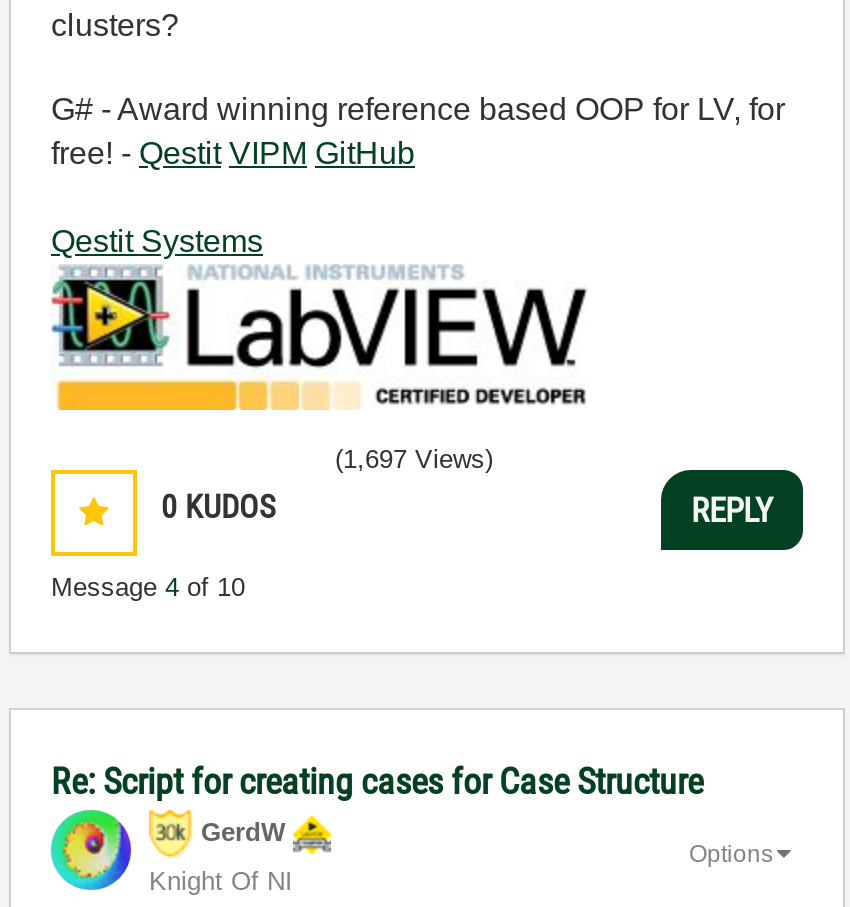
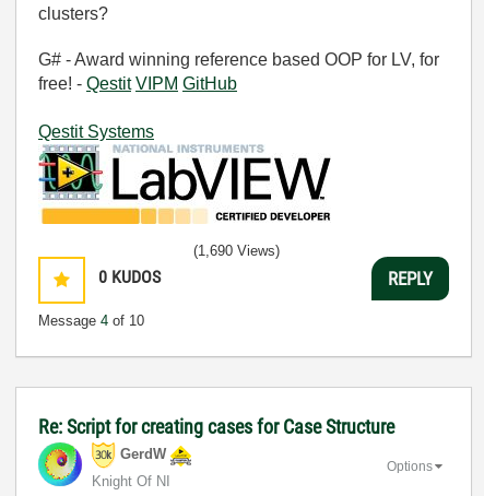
- (1,697 Views)
+ (1,690 Views)
